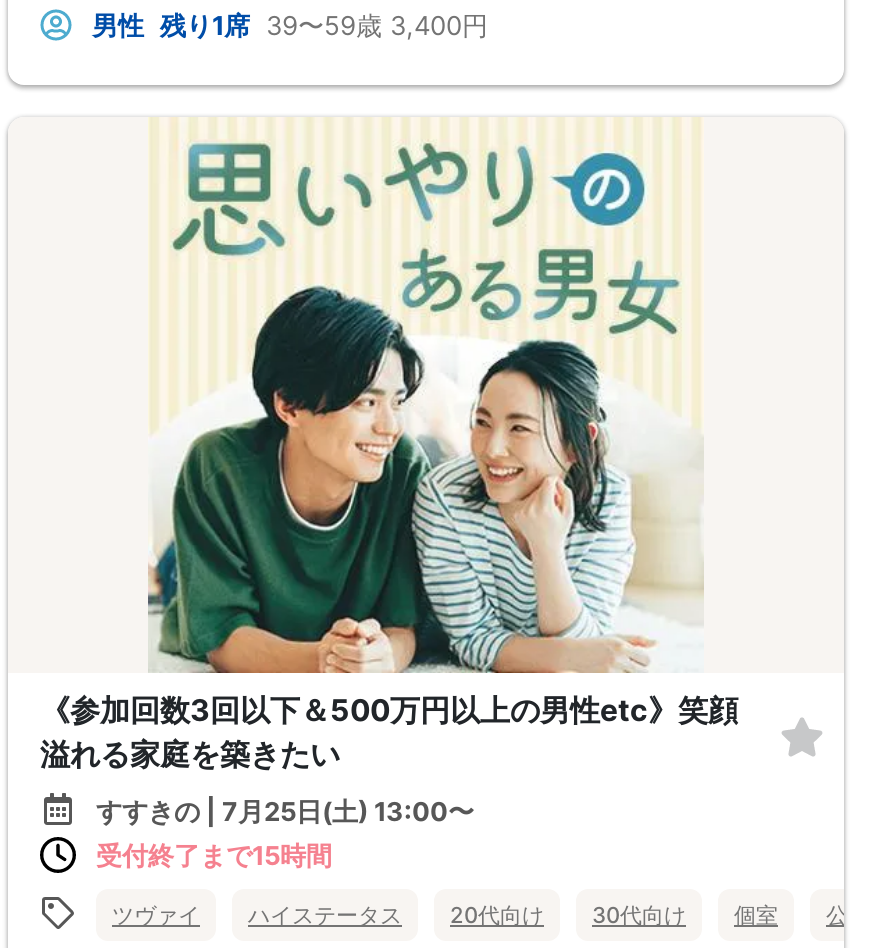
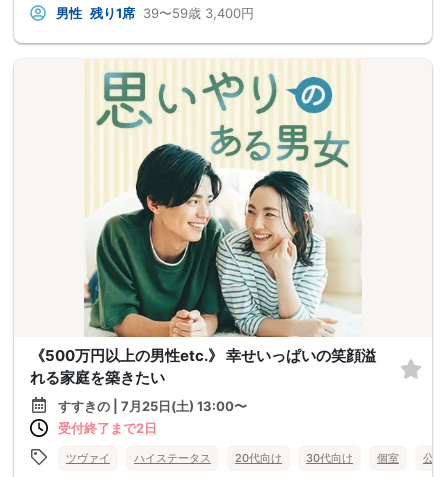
- 《参加回数3回以下＆500万円以上の男性etc》笑顔
- 溢れる家庭を築きたい
+ 《500万円以上の男性etc.》 幸せいっぱいの笑顔溢
+ れる家庭を築きたい

- 受付終了まで15時間
+ 受付終了まで2日
